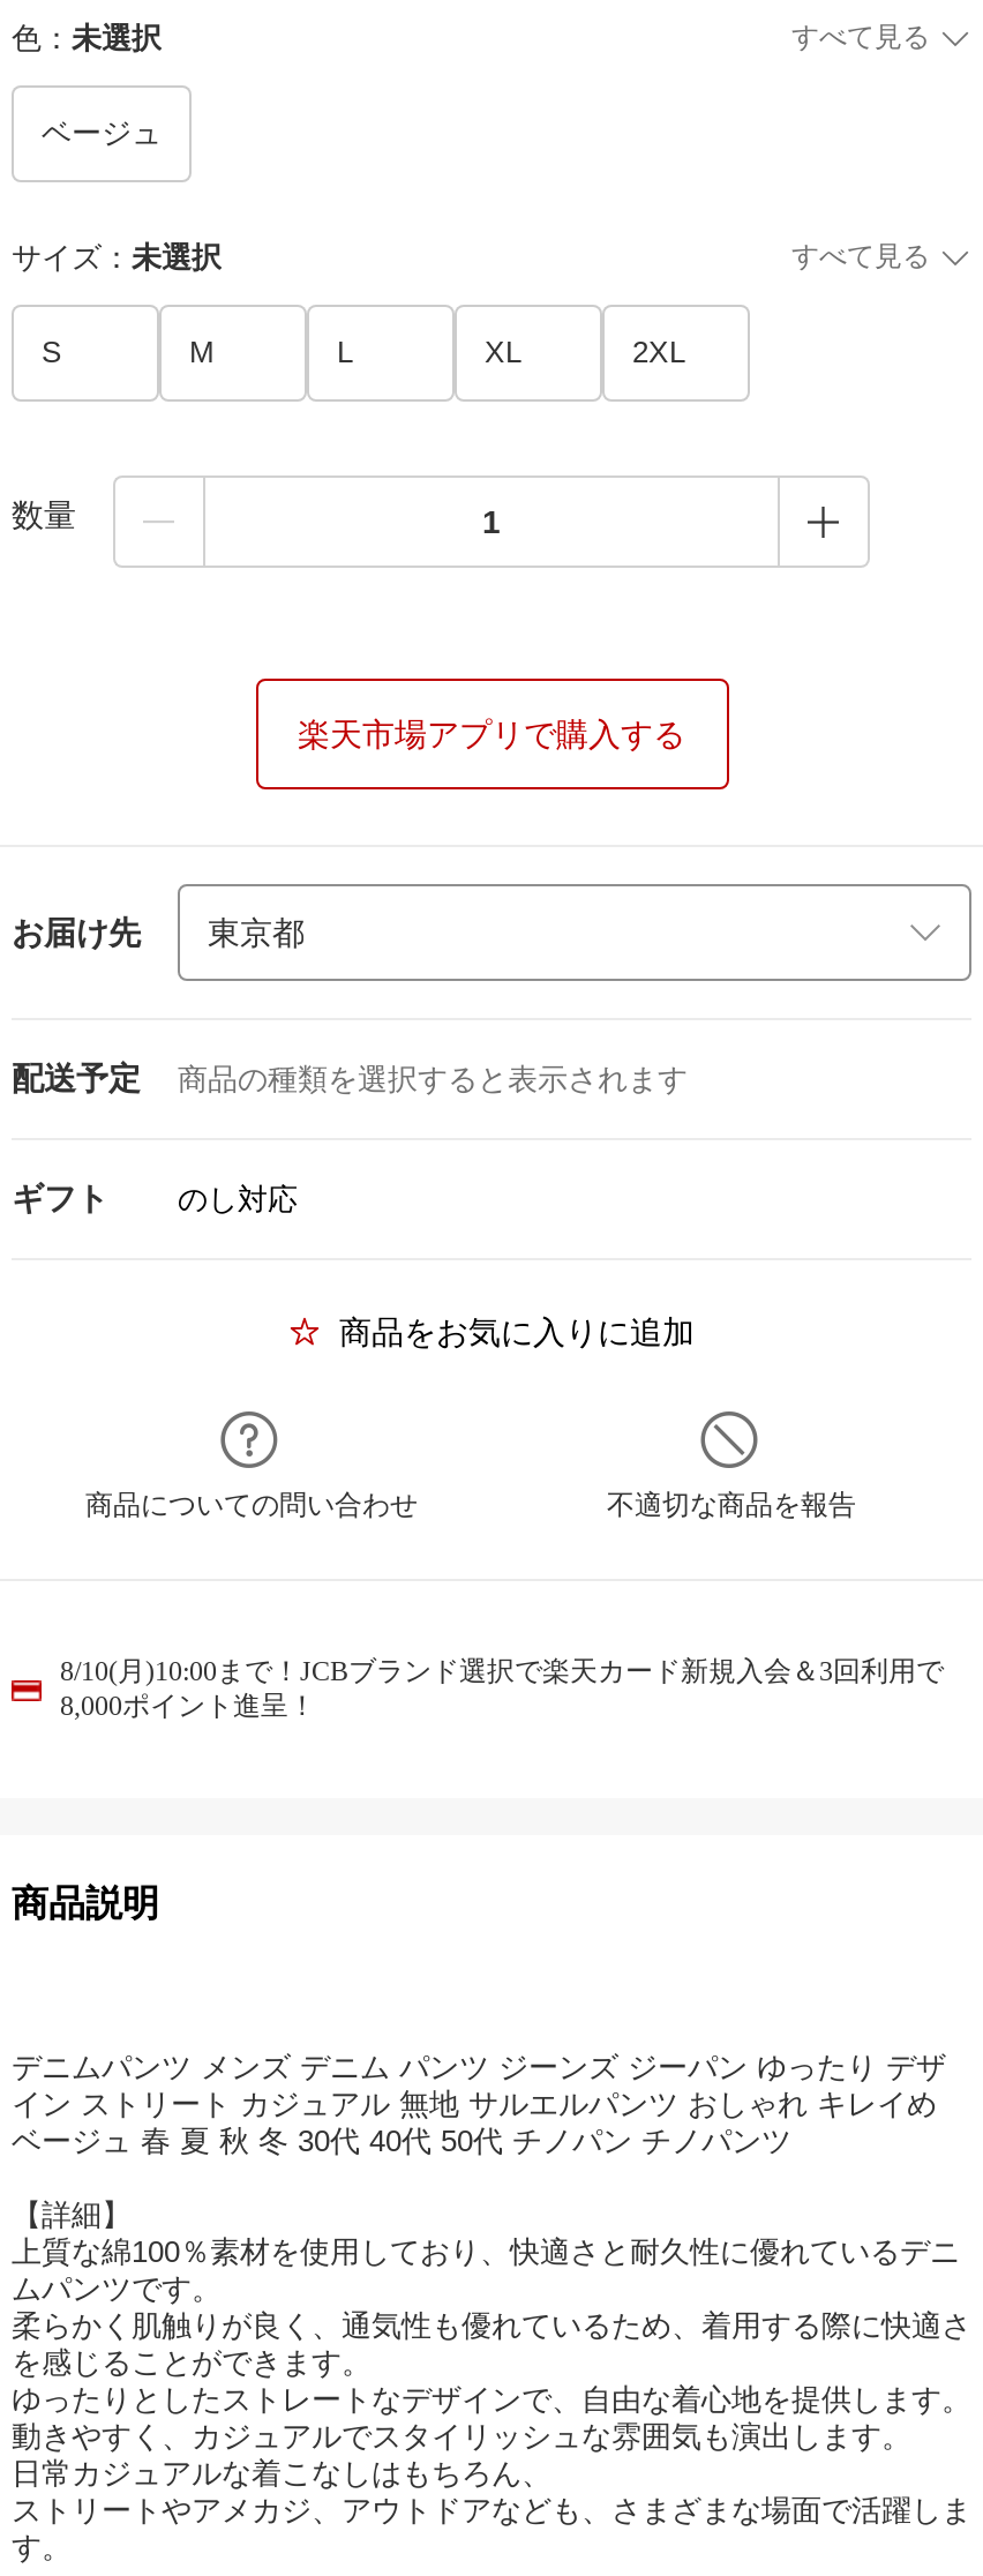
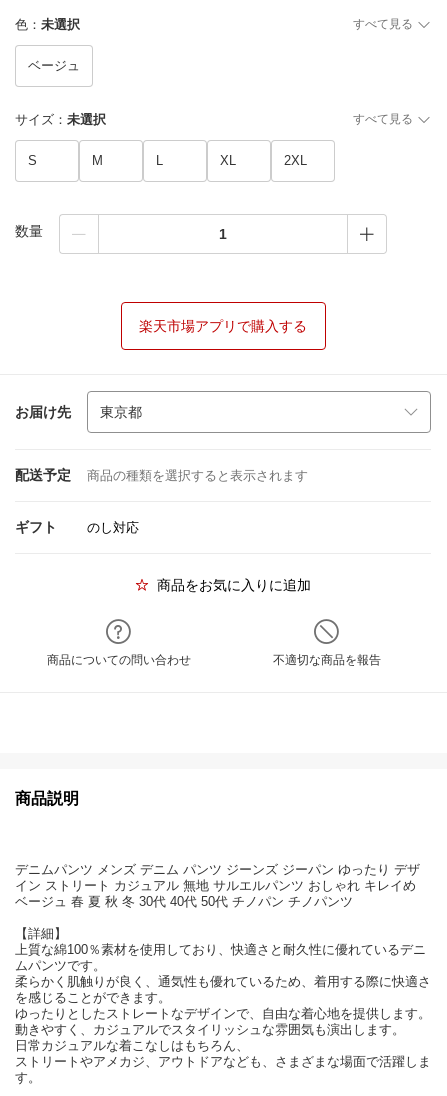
- 8/10(月)10:00まで！JCBブランド選択で楽天カード新規入会＆3回利用で
- 8,000ポイント進呈！
